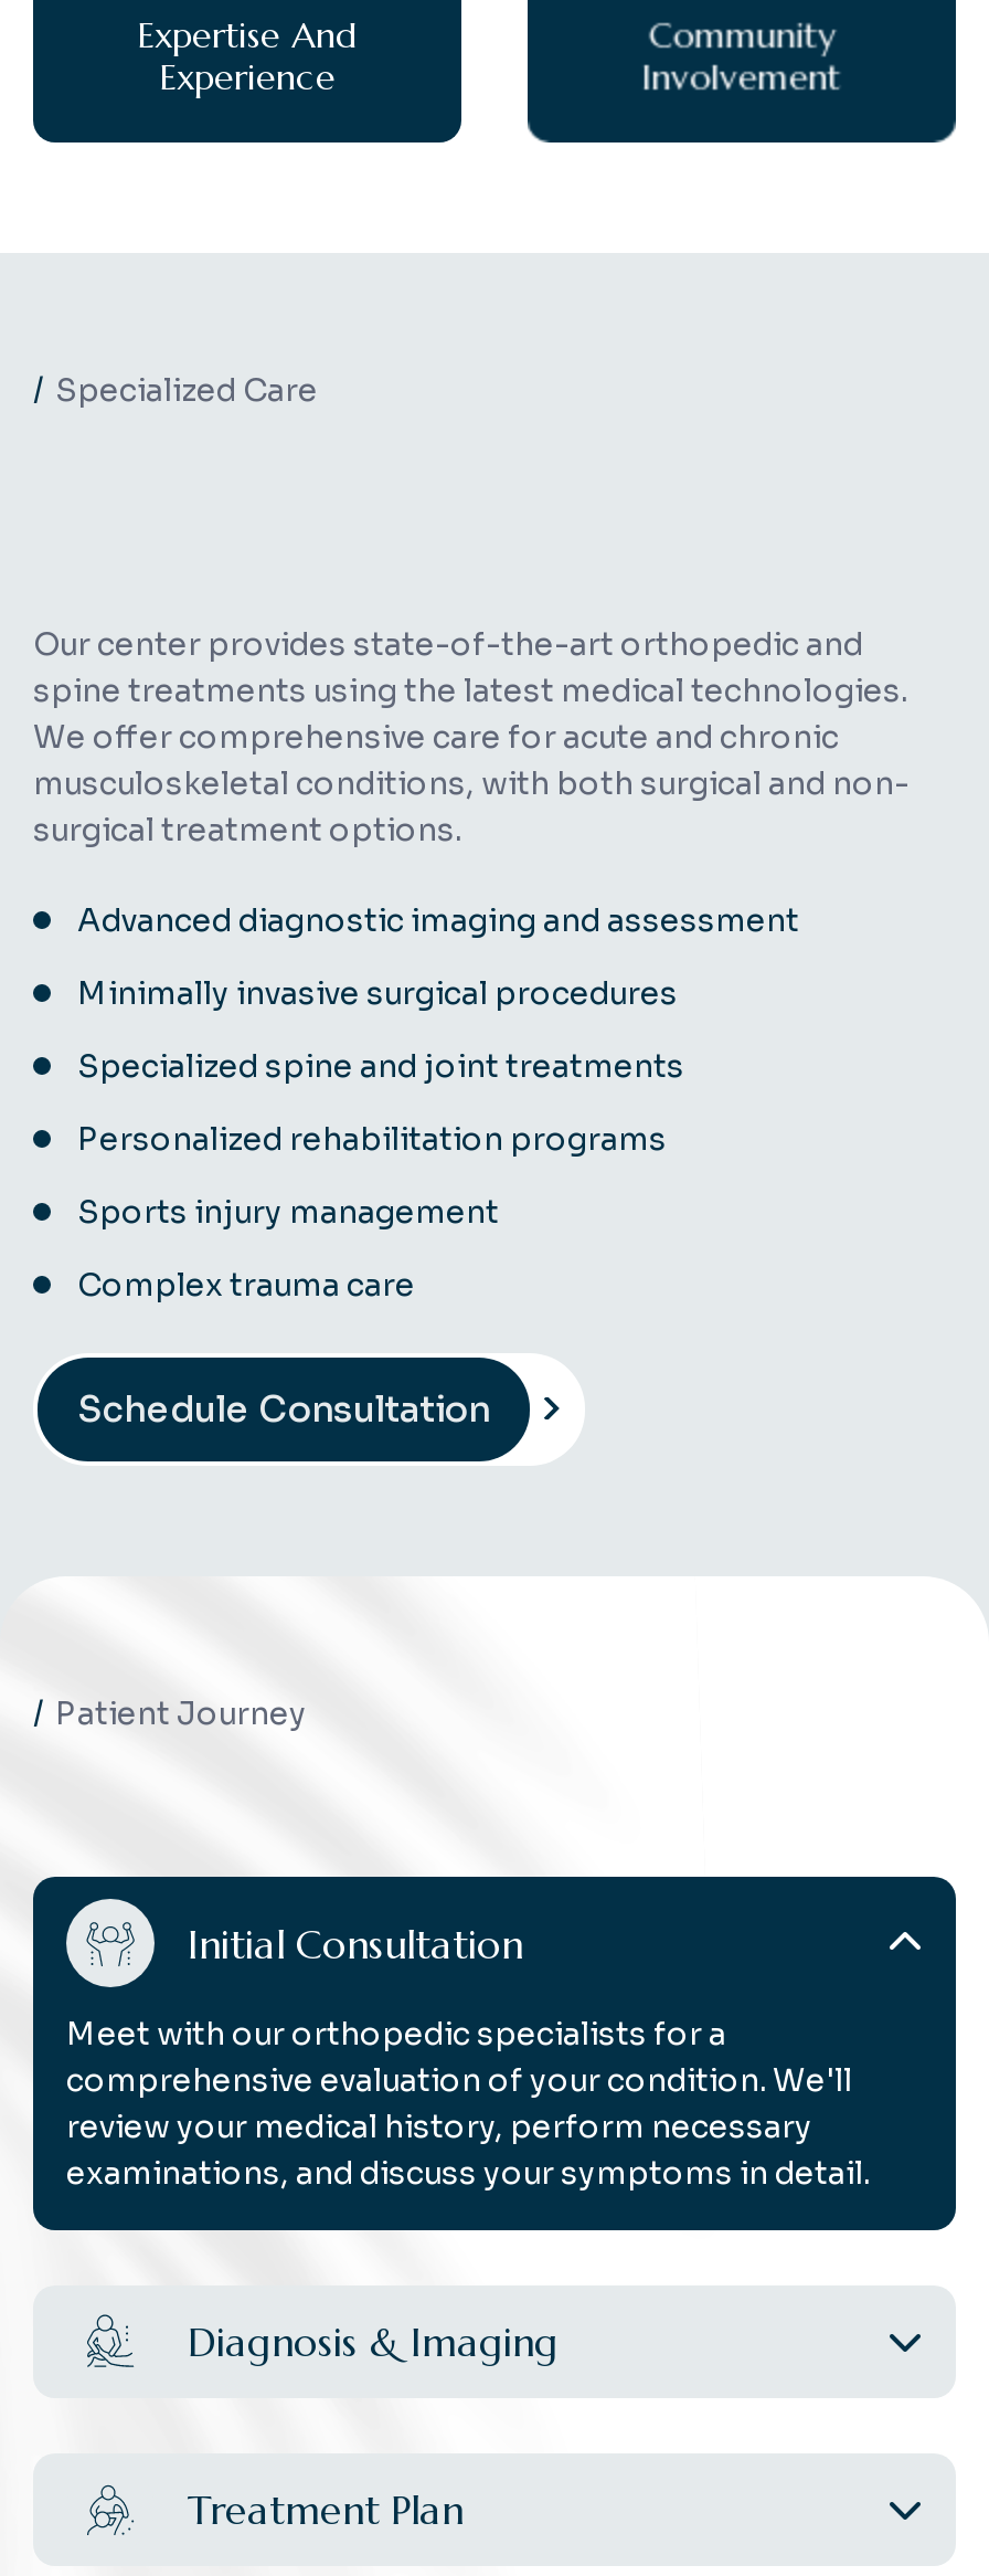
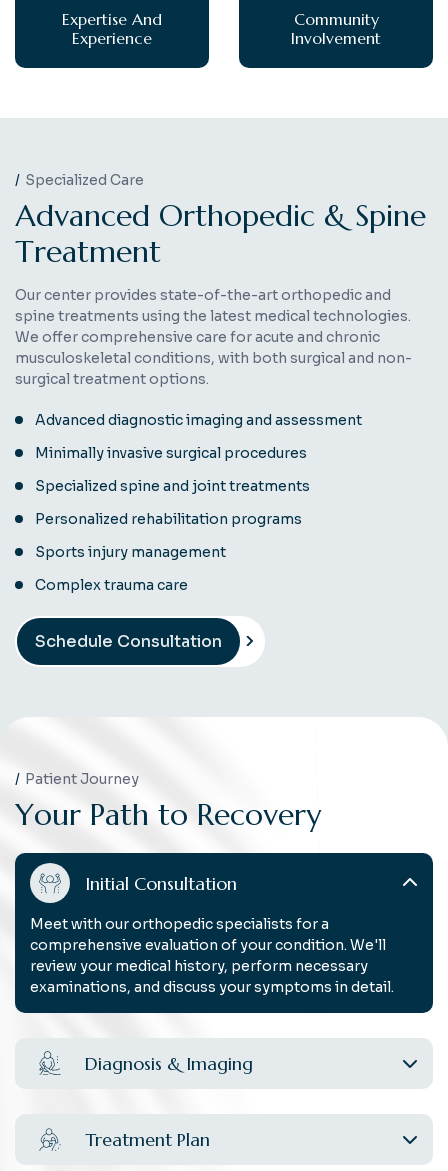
+ Advanced Orthopedic & Spine
+ Treatment

+ Your Path to Recovery
